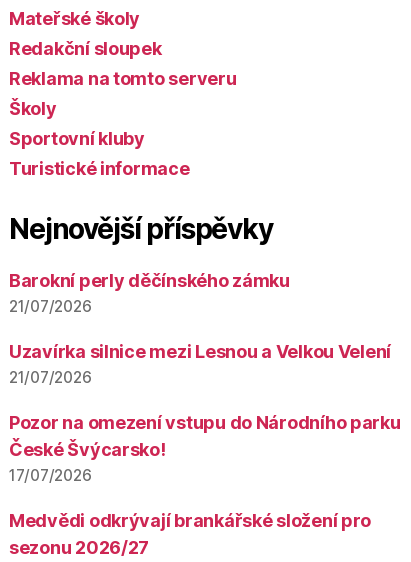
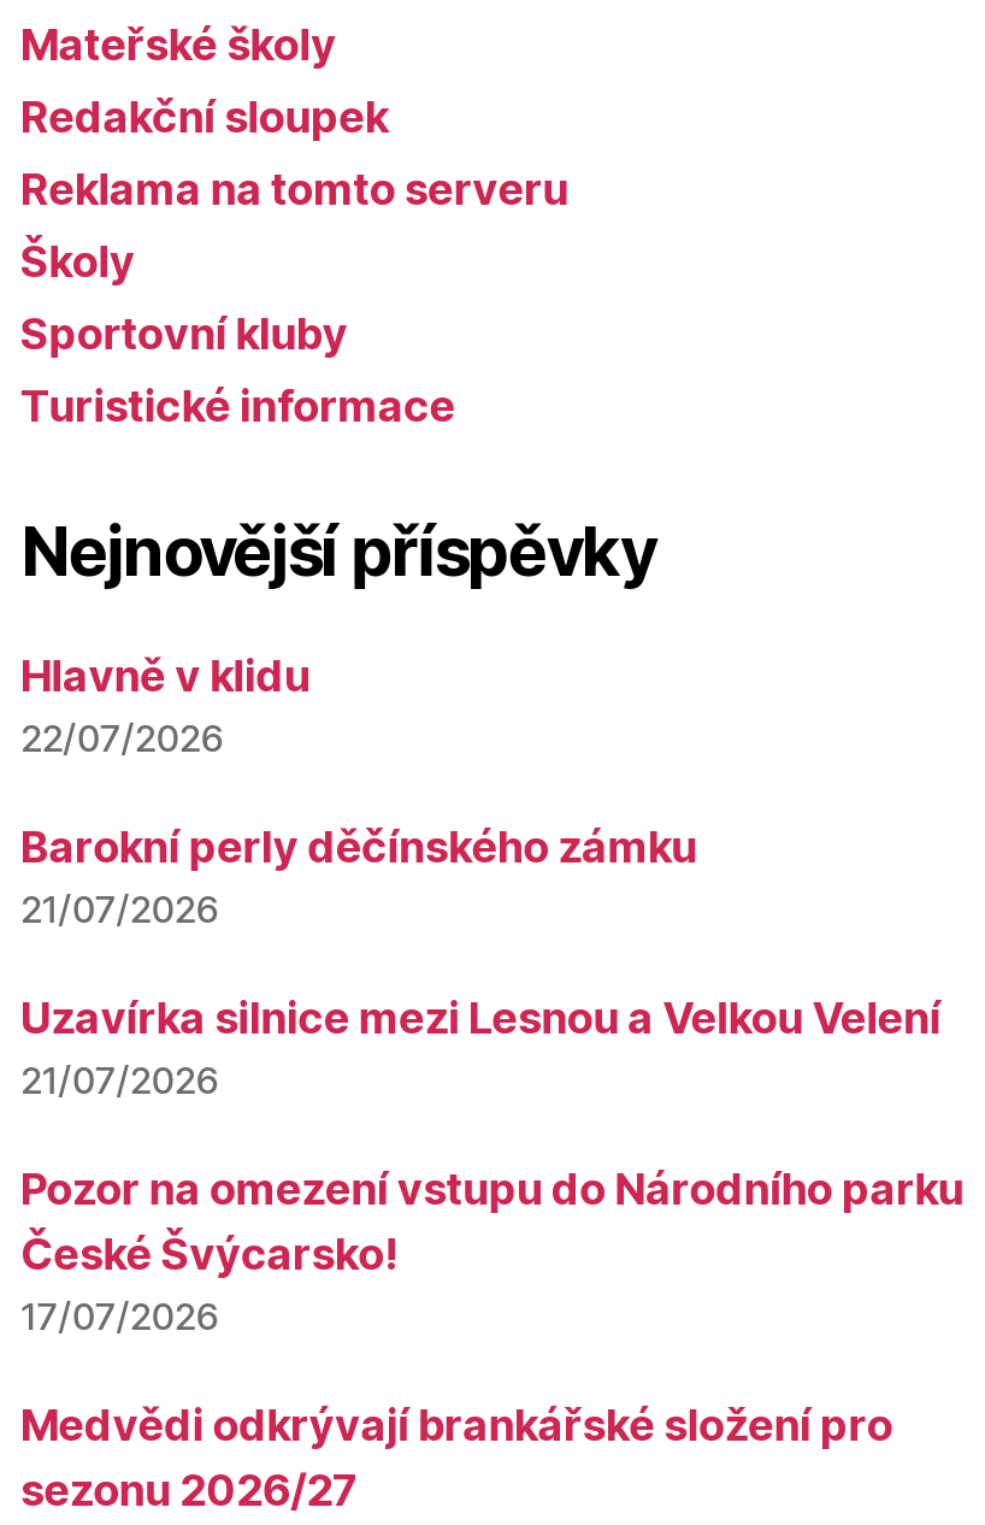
+ Hlavně v klidu
+ 22/07/2026
